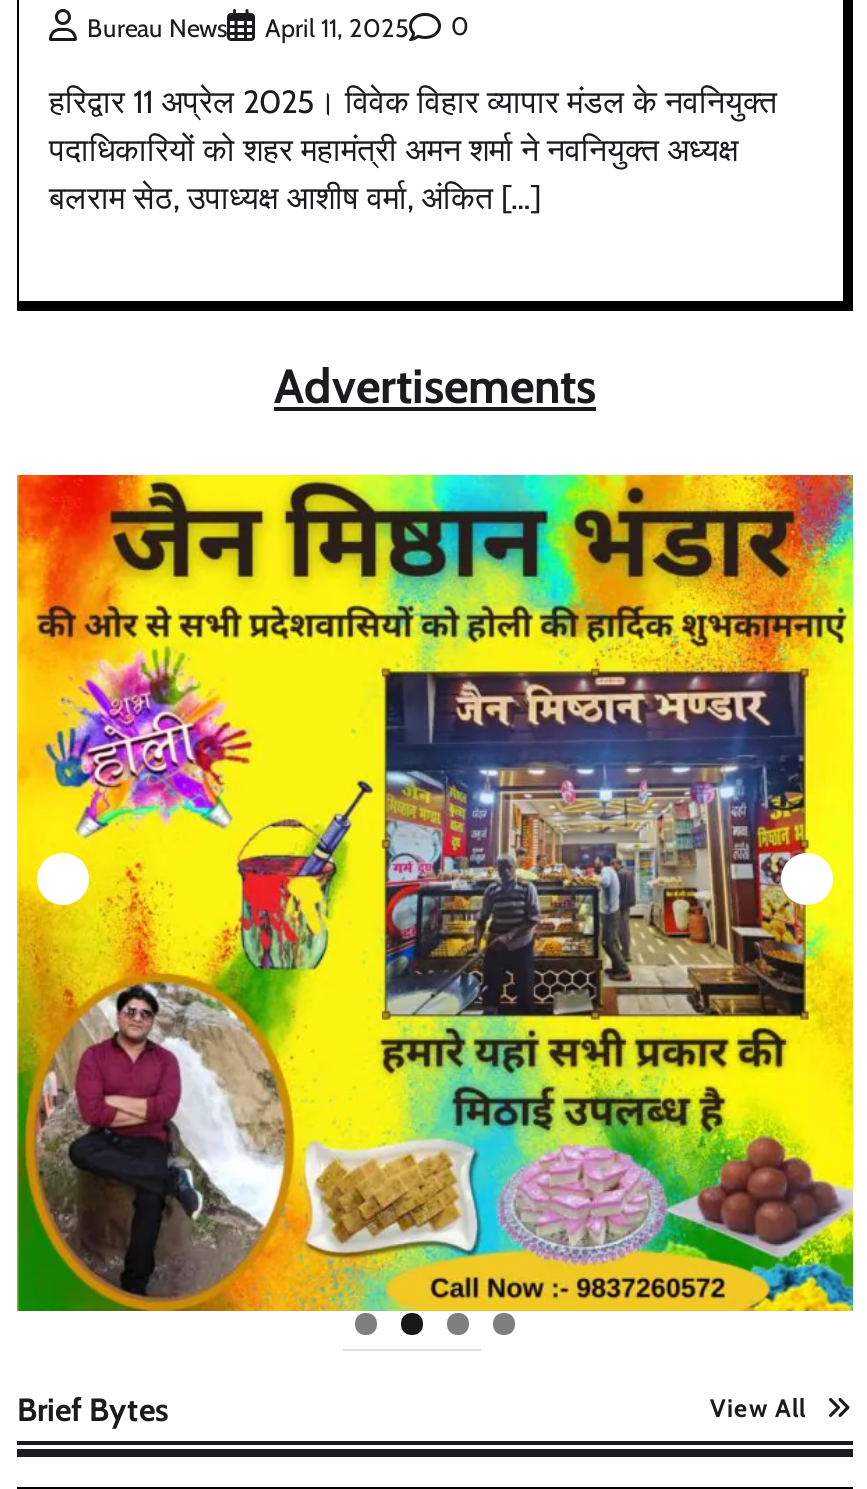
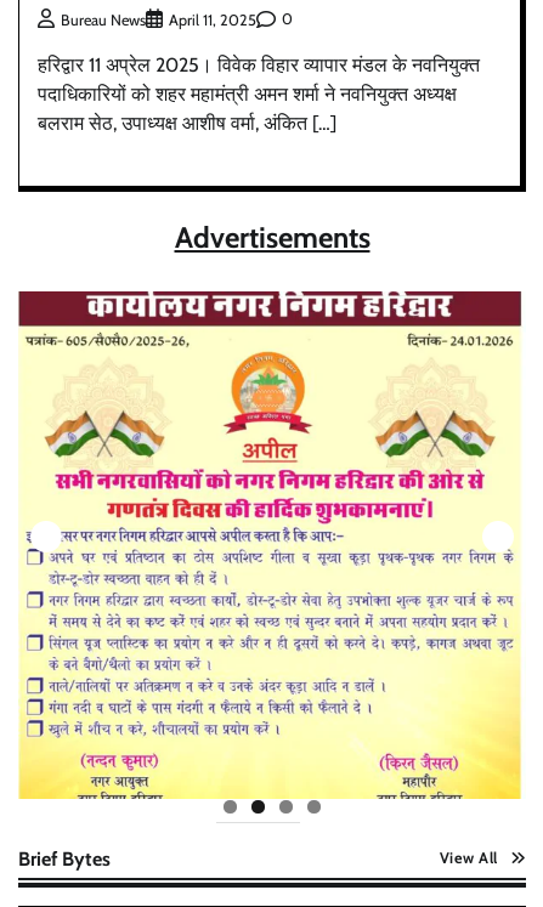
- [image]
+ [image]
